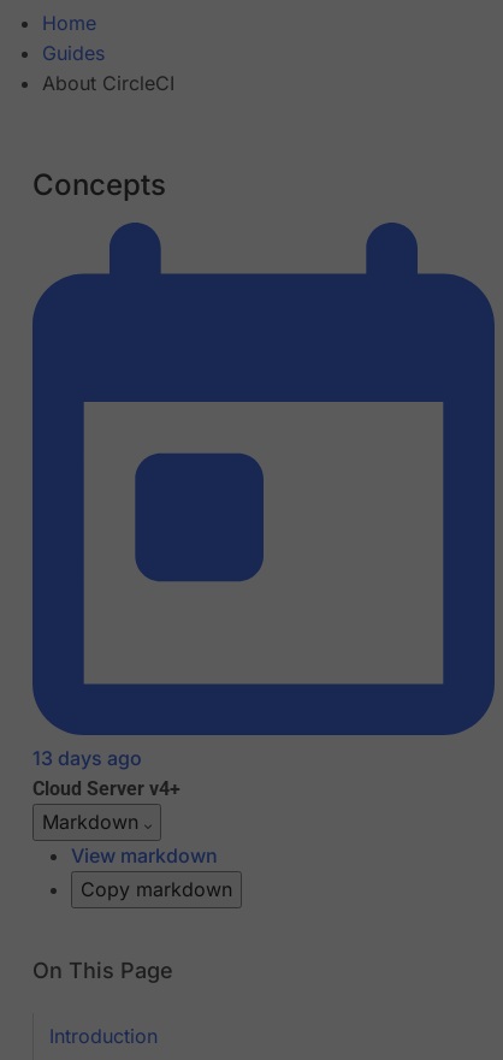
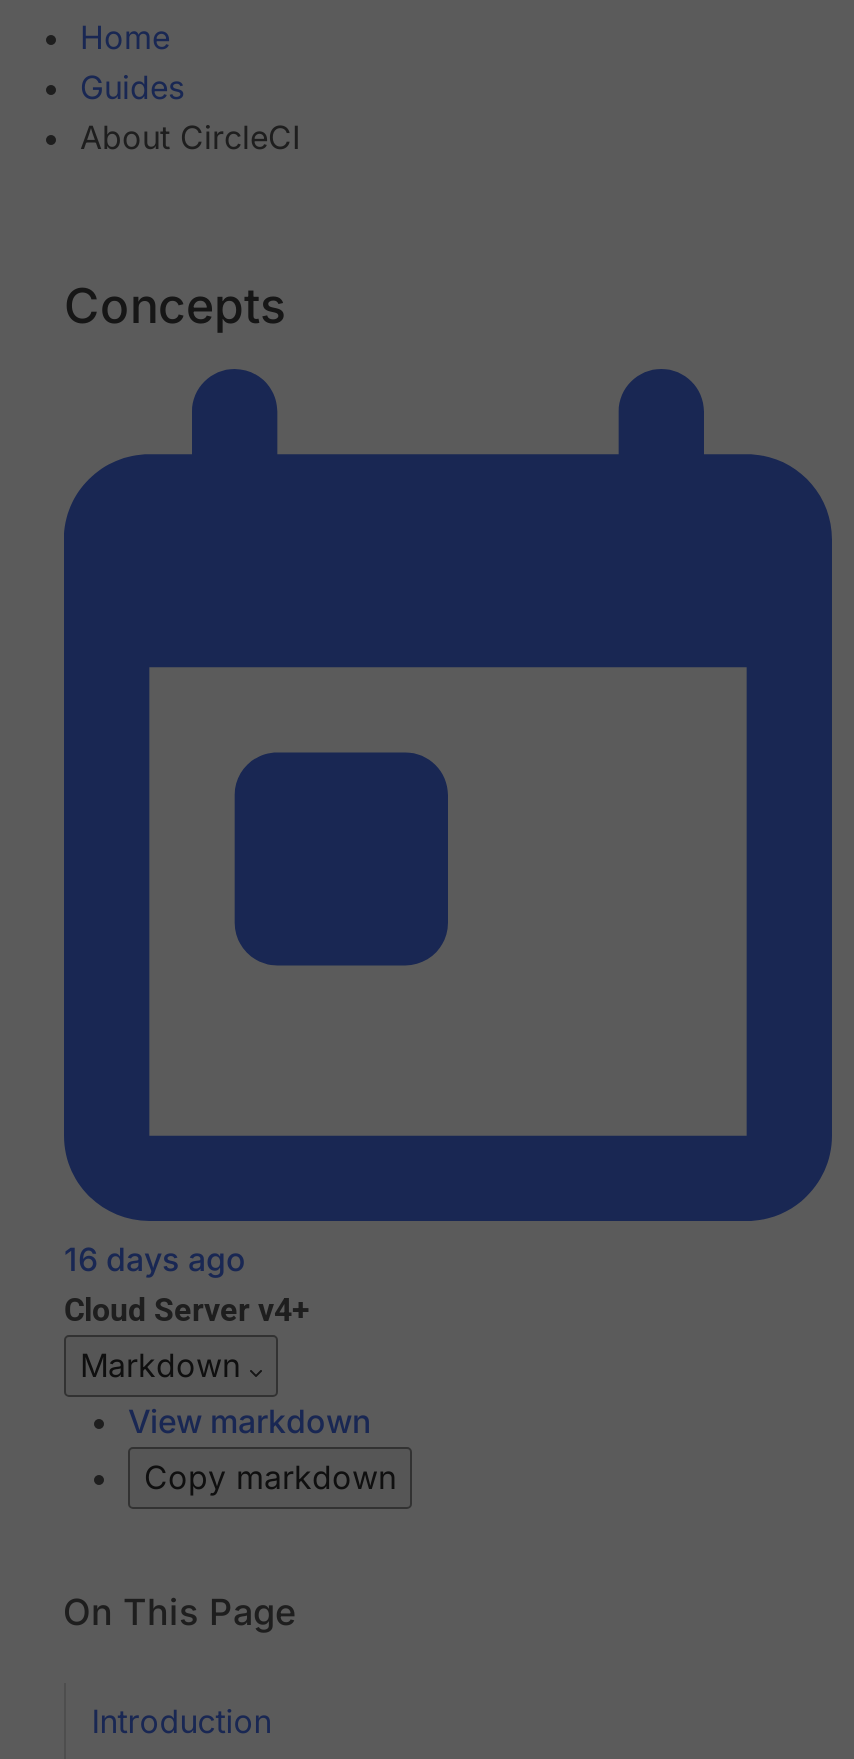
- 13 days ago
+ 16 days ago
